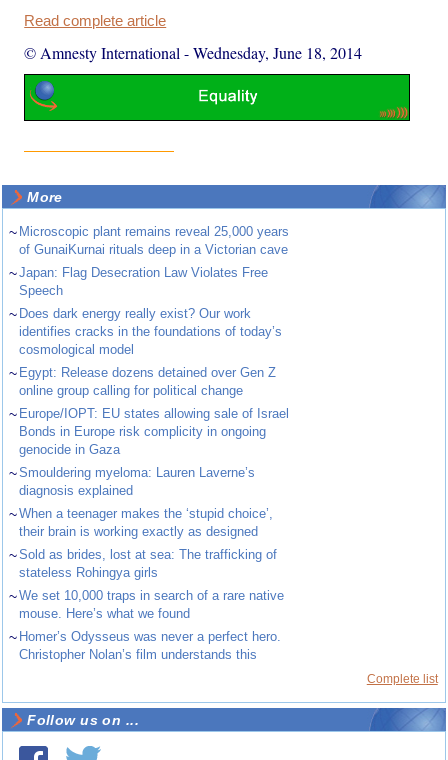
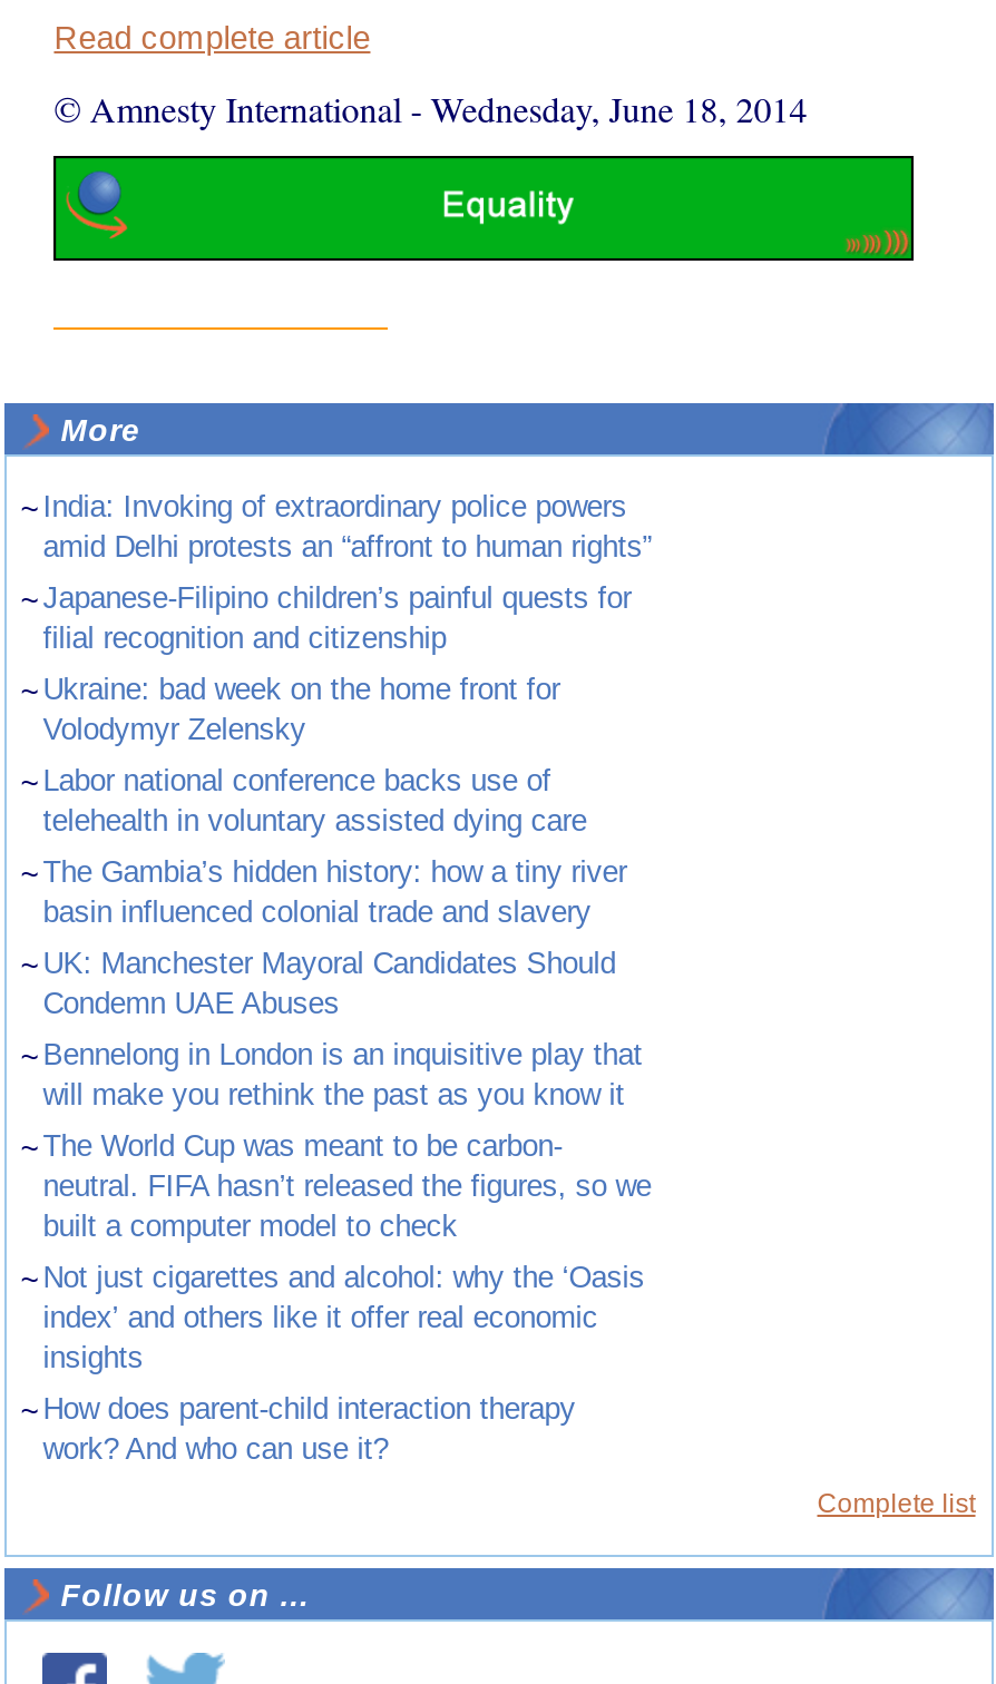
- ~ Microscopic plant remains reveal 25,000 years
- of GunaiKurnai rituals deep in a Victorian cave
+ ~ India: Invoking of extraordinary police powers
+ amid Delhi protests an “affront to human rights”

- ~ Japan: Flag Desecration Law Violates Free
- Speech
+ ~ Japanese-Filipino children’s painful quests for
+ filial recognition and citizenship

- ~ Does dark energy really exist? Our work
- identifies cracks in the foundations of today’s
- cosmological model
+ ~ Ukraine: bad week on the home front for
+ Volodymyr Zelensky

- ~ Egypt: Release dozens detained over Gen Z
- online group calling for political change
+ ~ Labor national conference backs use of
+ telehealth in voluntary assisted dying care

- ~ Europe/IOPT: EU states allowing sale of Israel
- Bonds in Europe risk complicity in ongoing
- genocide in Gaza
+ ~ The Gambia’s hidden history: how a tiny river
+ basin influenced colonial trade and slavery

- ~ Smouldering myeloma: Lauren Laverne’s
- diagnosis explained
+ ~ UK: Manchester Mayoral Candidates Should
+ Condemn UAE Abuses

- ~ When a teenager makes the ‘stupid choice’,
- their brain is working exactly as designed
+ ~ Bennelong in London is an inquisitive play that
+ will make you rethink the past as you know it

- ~ Sold as brides, lost at sea: The trafficking of
- stateless Rohingya girls
+ ~ The World Cup was meant to be carbon-
+ neutral. FIFA hasn’t released the figures, so we
+ built a computer model to check

- ~ We set 10,000 traps in search of a rare native
- mouse. Here’s what we found
+ ~ Not just cigarettes and alcohol: why the ‘Oasis
+ index’ and others like it offer real economic
+ insights

- ~ Homer’s Odysseus was never a perfect hero.
- Christopher Nolan’s film understands this
+ ~ How does parent-child interaction therapy
+ work? And who can use it?
